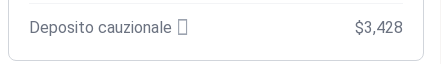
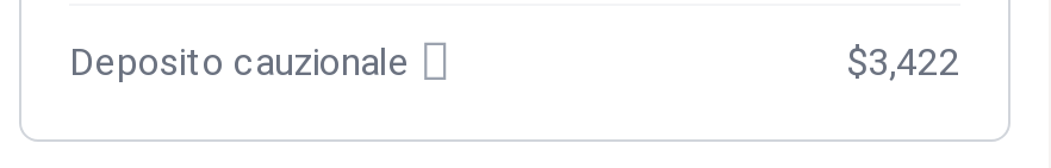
- $3,428
+ $3,422
